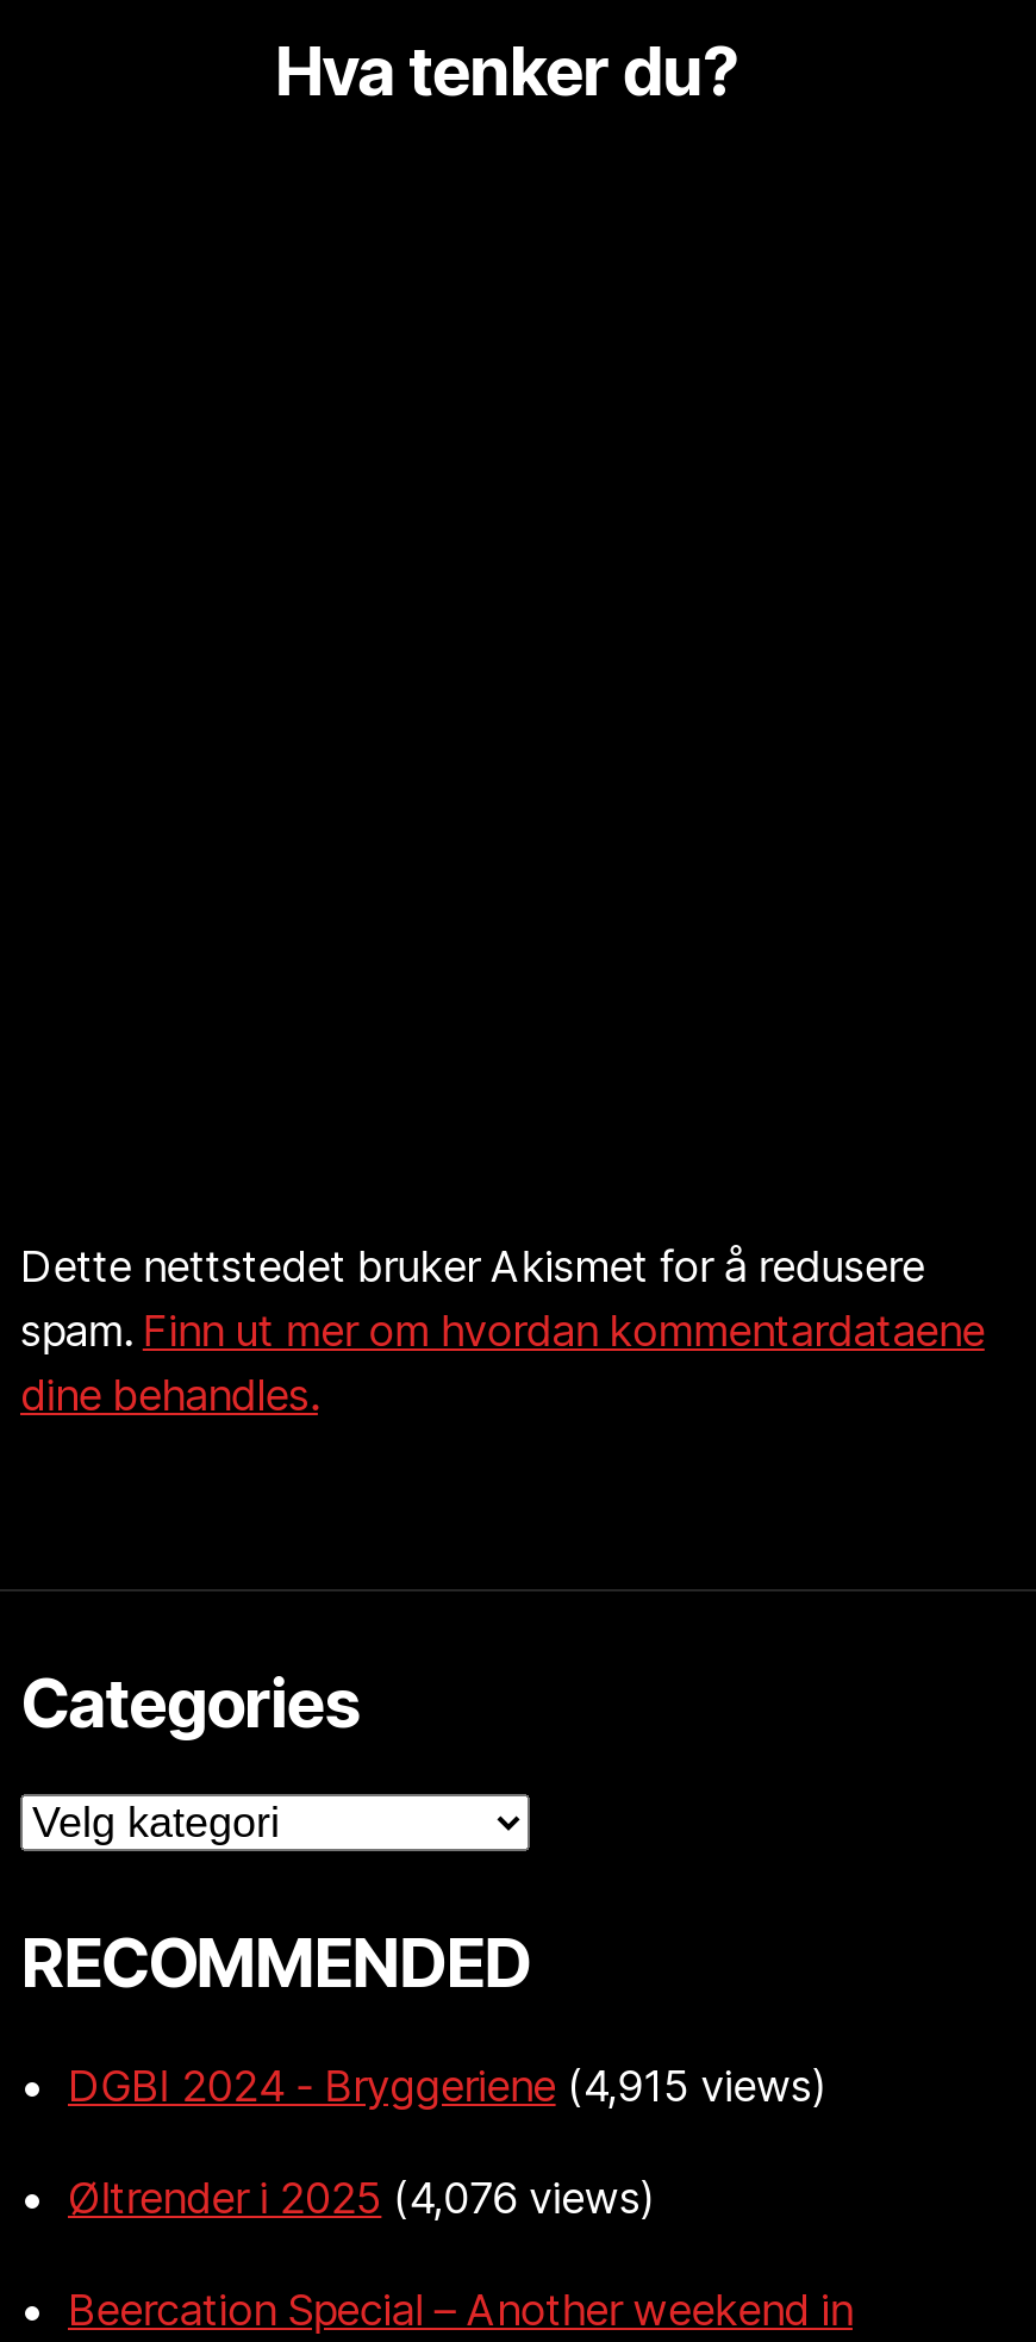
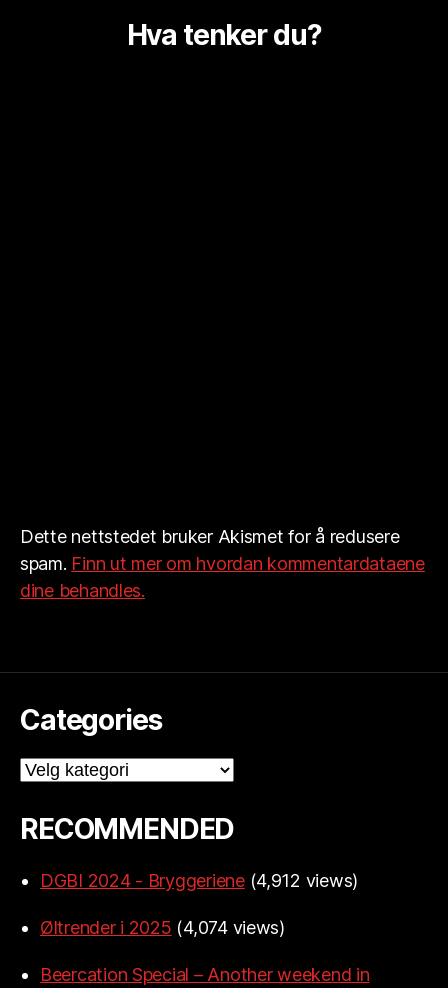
- DGBI 2024 - Bryggeriene (4,915 views)
+ DGBI 2024 - Bryggeriene (4,912 views)

- Øltrender i 2025 (4,076 views)
+ Øltrender i 2025 (4,074 views)
